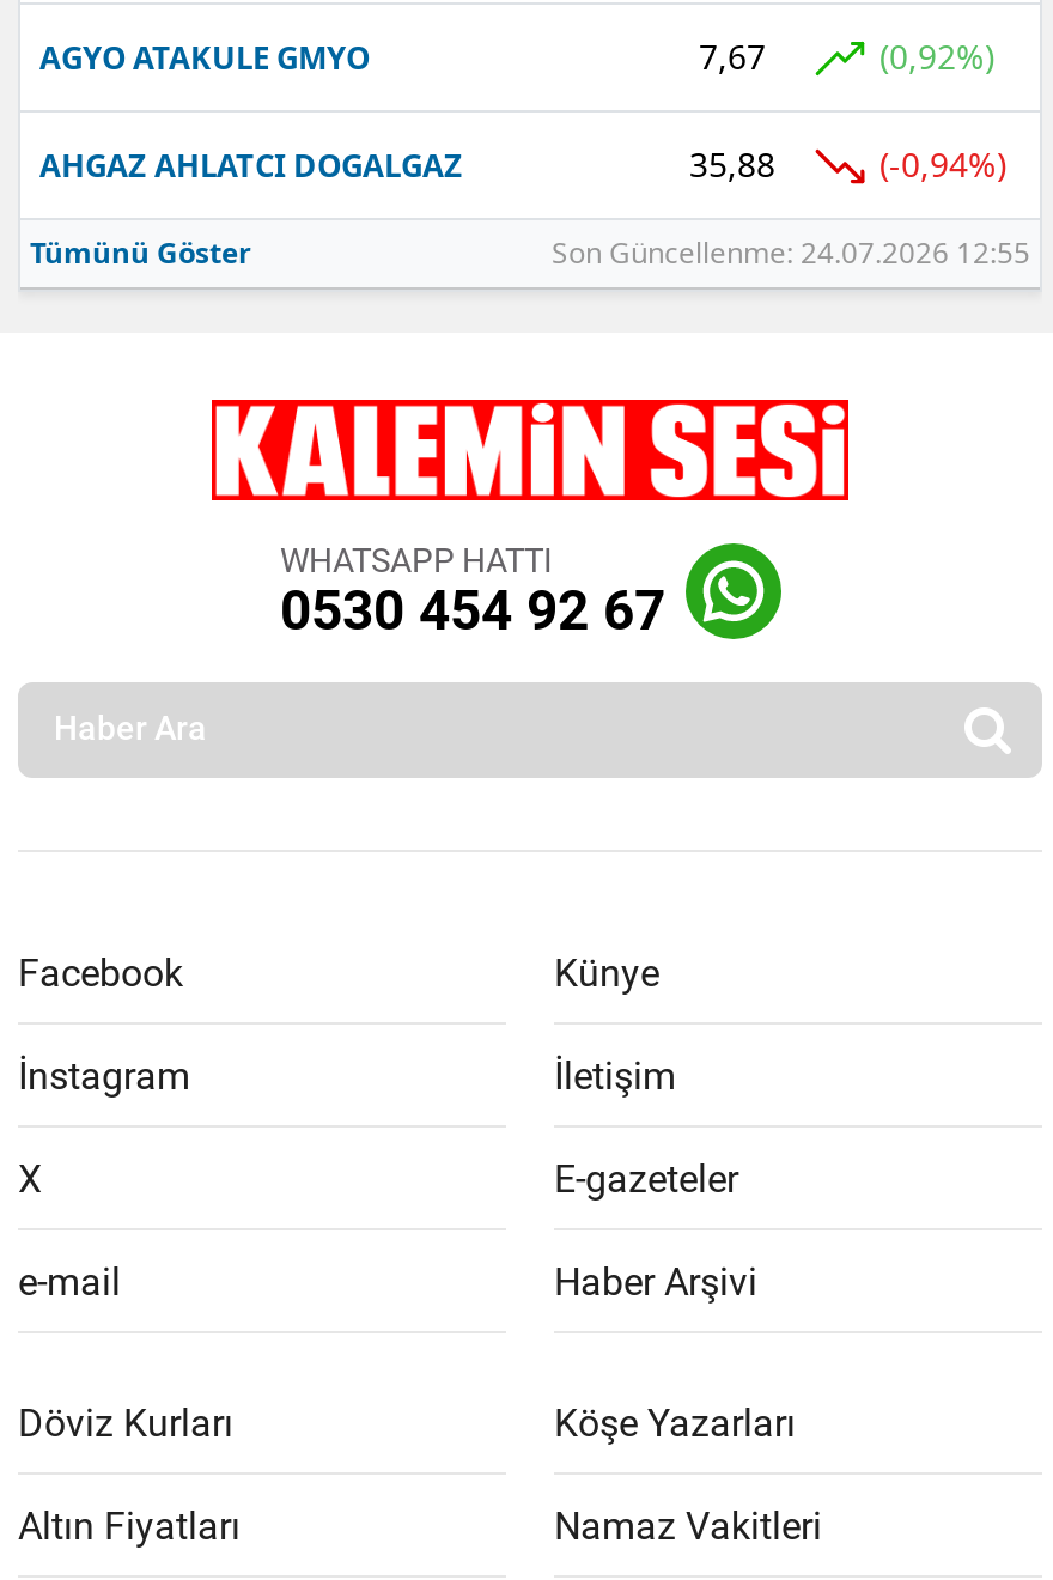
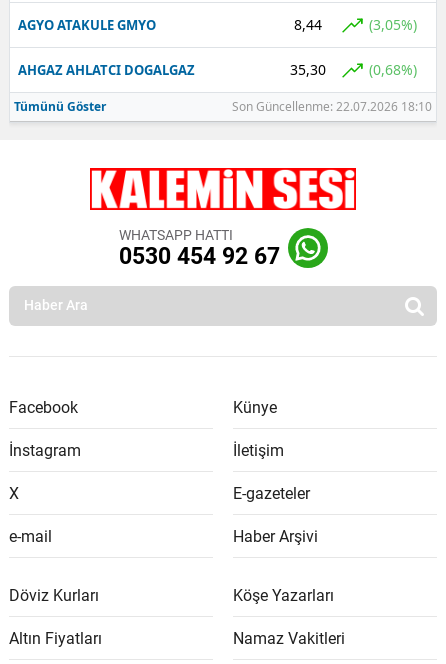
- 7,67
+ 8,44

- (0,92%)
+ (3,05%)

- 35,88
+ 35,30

- (-0,94%)
+ (0,68%)

- Son Güncellenme: 24.07.2026 12:55
+ Son Güncellenme: 22.07.2026 18:10
